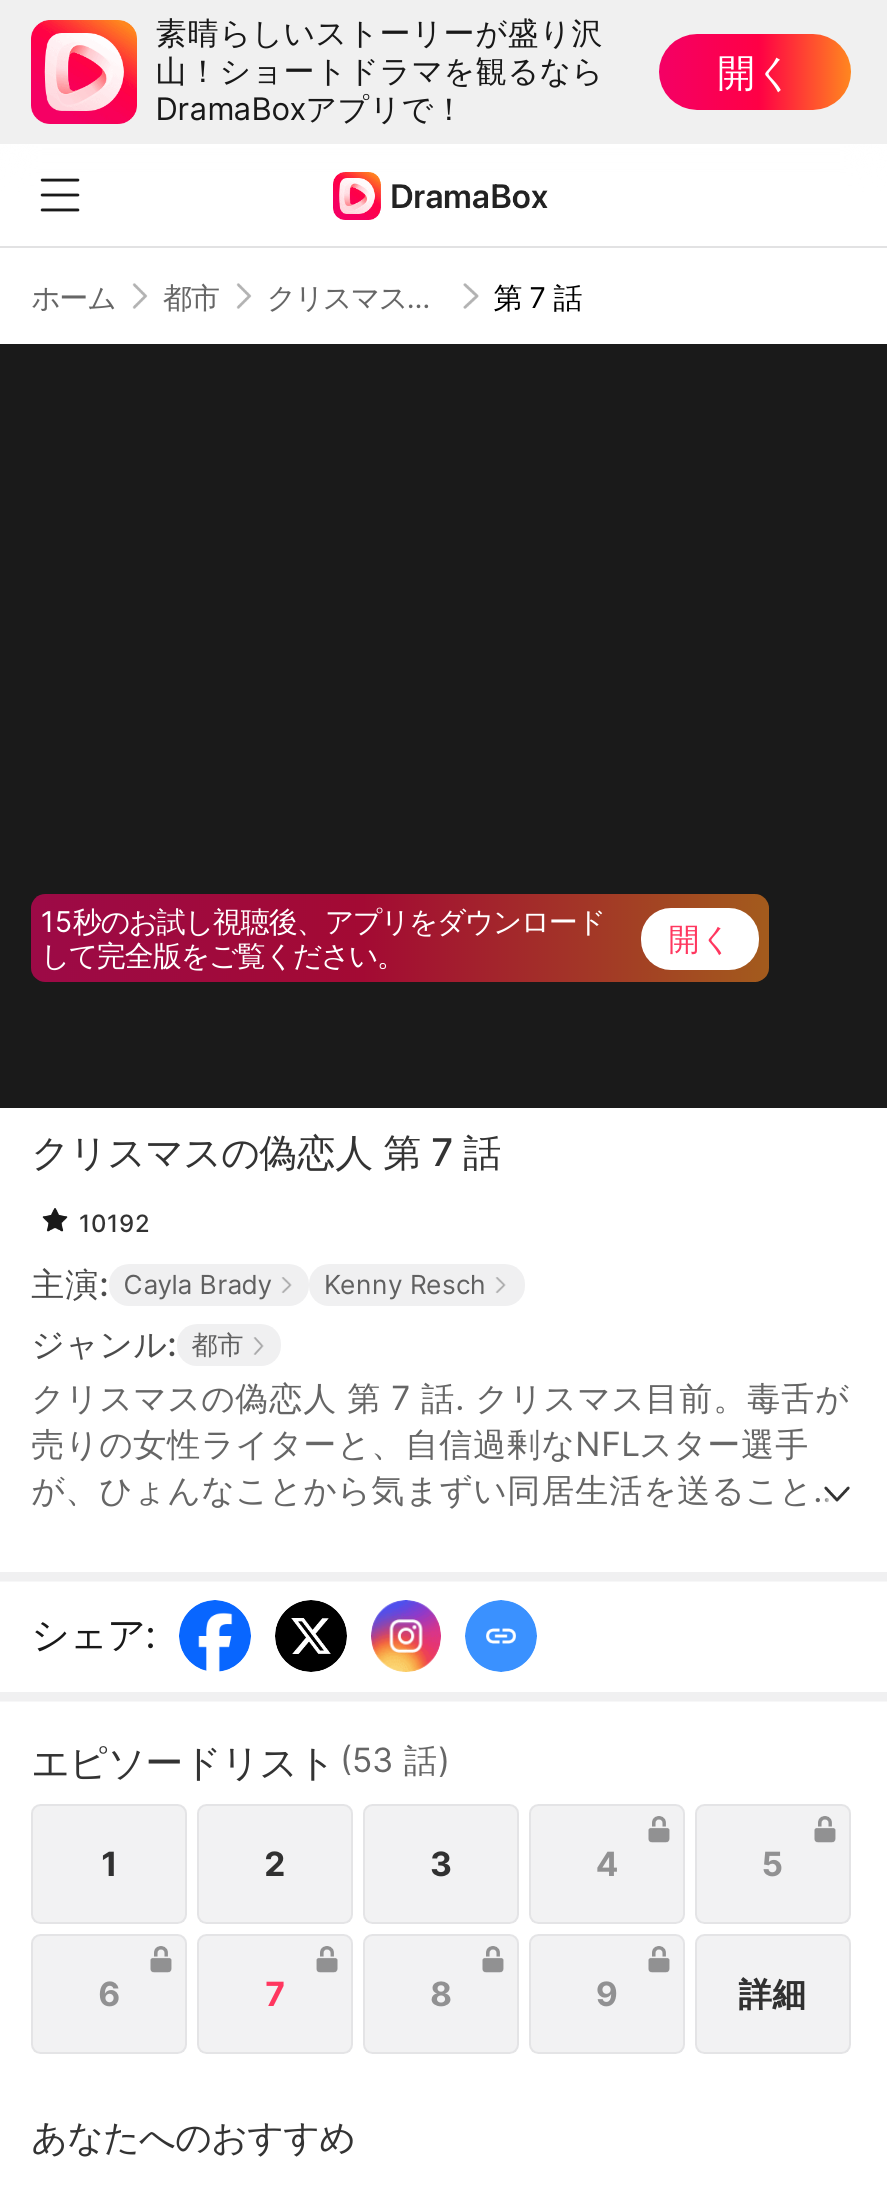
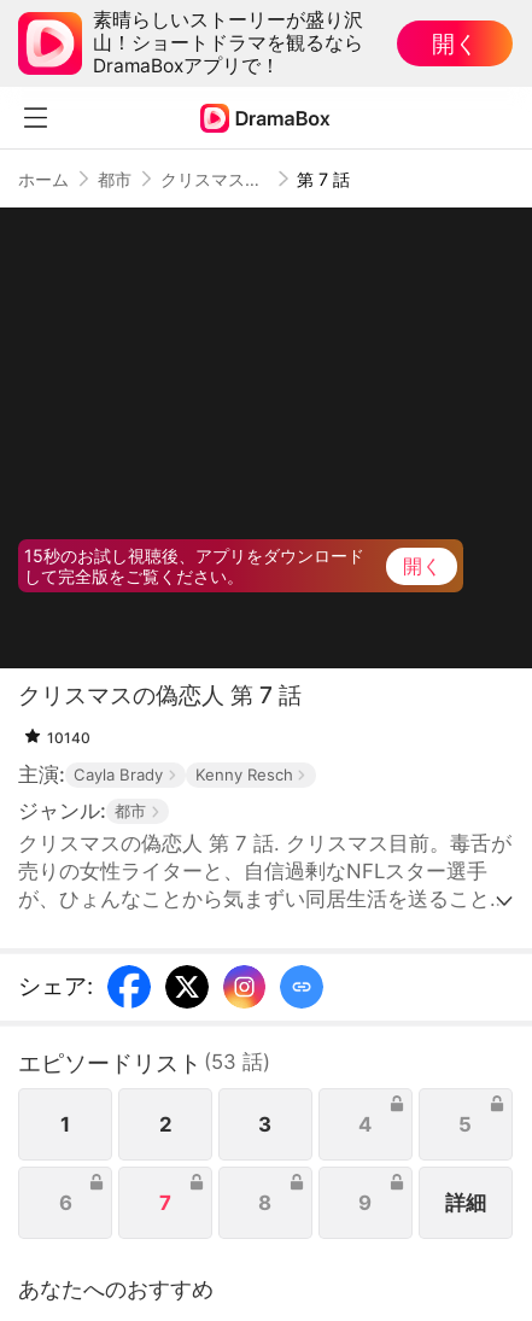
- 10192
+ 10140
